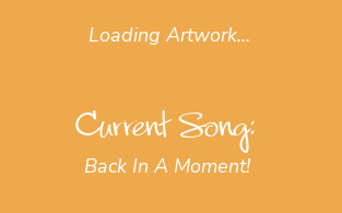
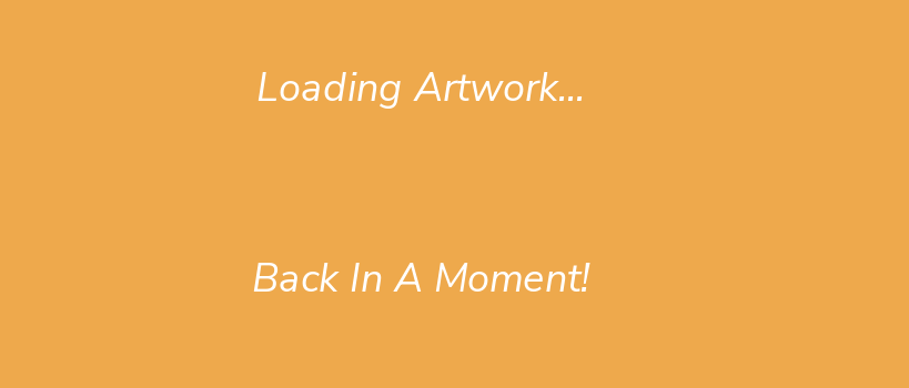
- Current Song:
